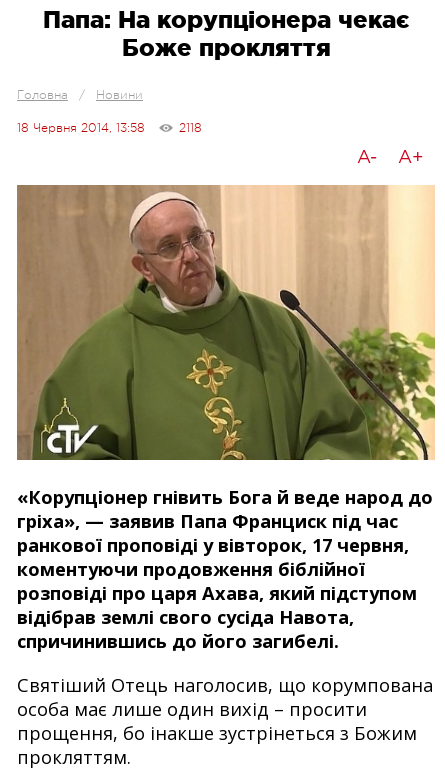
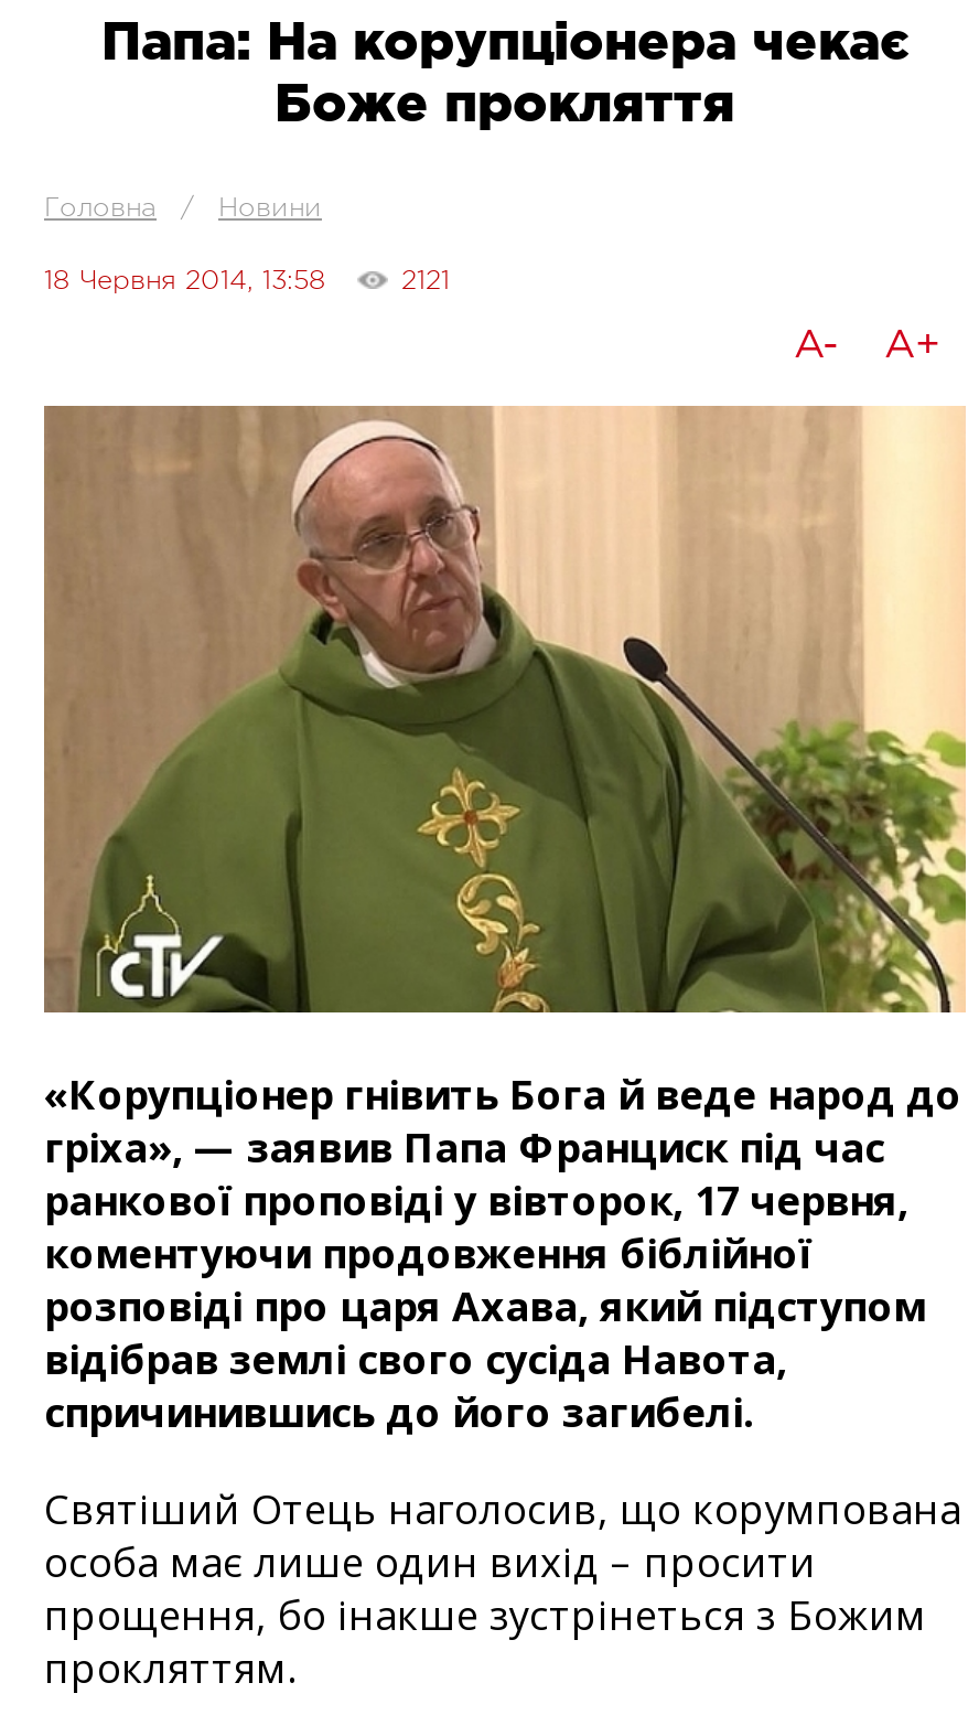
- 2118
+ 2121
